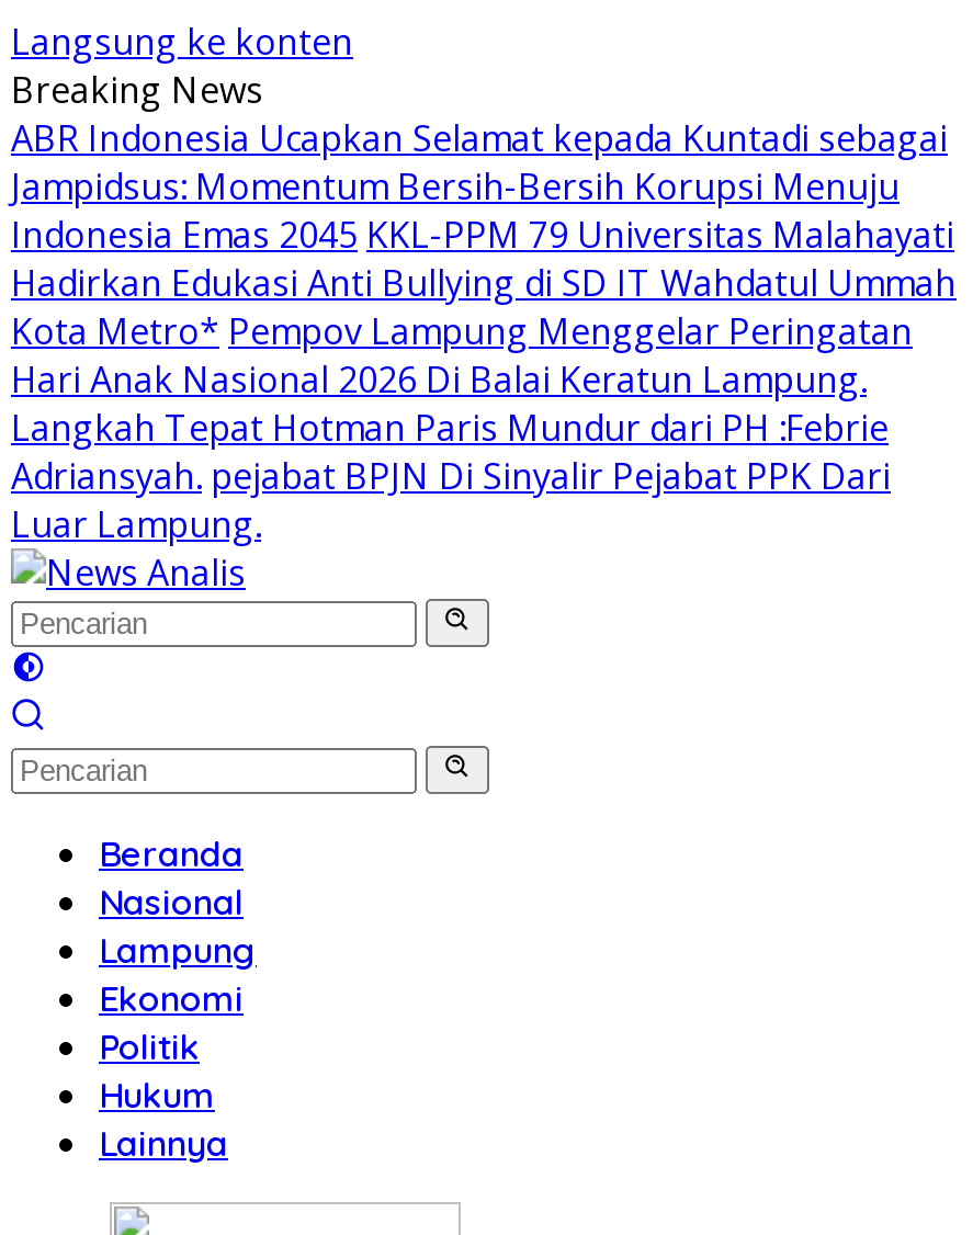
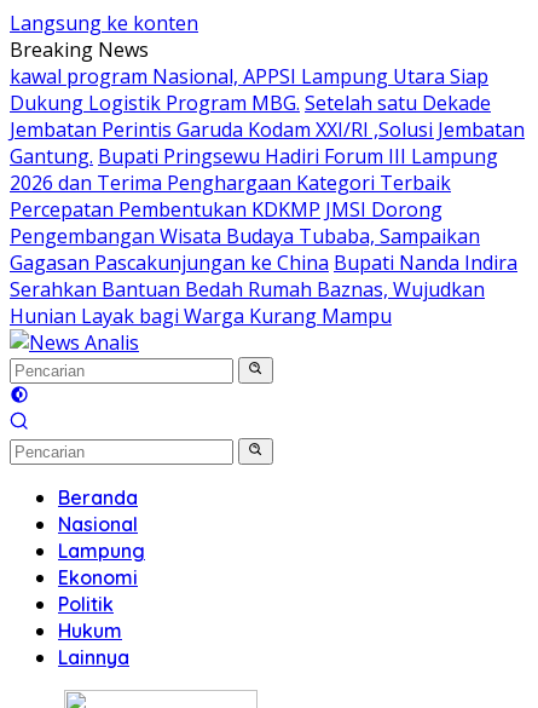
- ABR Indonesia Ucapkan Selamat kepada Kuntadi sebagai
- Jampidsus: Momentum Bersih-Bersih Korupsi Menuju
- Indonesia Emas 2045 KKL-PPM 79 Universitas Malahayati
- Hadirkan Edukasi Anti Bullying di SD IT Wahdatul Ummah
- Kota Metro* Pempov Lampung Menggelar Peringatan
- Hari Anak Nasional 2026 Di Balai Keratun Lampung.
- Langkah Tepat Hotman Paris Mundur dari PH :Febrie
- Adriansyah. pejabat BPJN Di Sinyalir Pejabat PPK Dari
- Luar Lampung.
+ kawal program Nasional, APPSI Lampung Utara Siap
+ Dukung Logistik Program MBG. Setelah satu Dekade
+ Jembatan Perintis Garuda Kodam XXI/RI ,Solusi Jembatan
+ Gantung. Bupati Pringsewu Hadiri Forum III Lampung
+ 2026 dan Terima Penghargaan Kategori Terbaik
+ Percepatan Pembentukan KDKMP JMSI Dorong
+ Pengembangan Wisata Budaya Tubaba, Sampaikan
+ Gagasan Pascakunjungan ke China Bupati Nanda Indira
+ Serahkan Bantuan Bedah Rumah Baznas, Wujudkan
+ Hunian Layak bagi Warga Kurang Mampu
